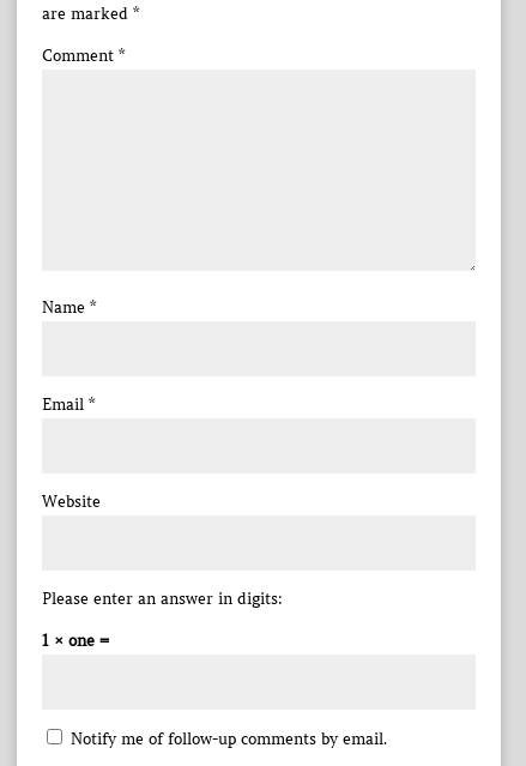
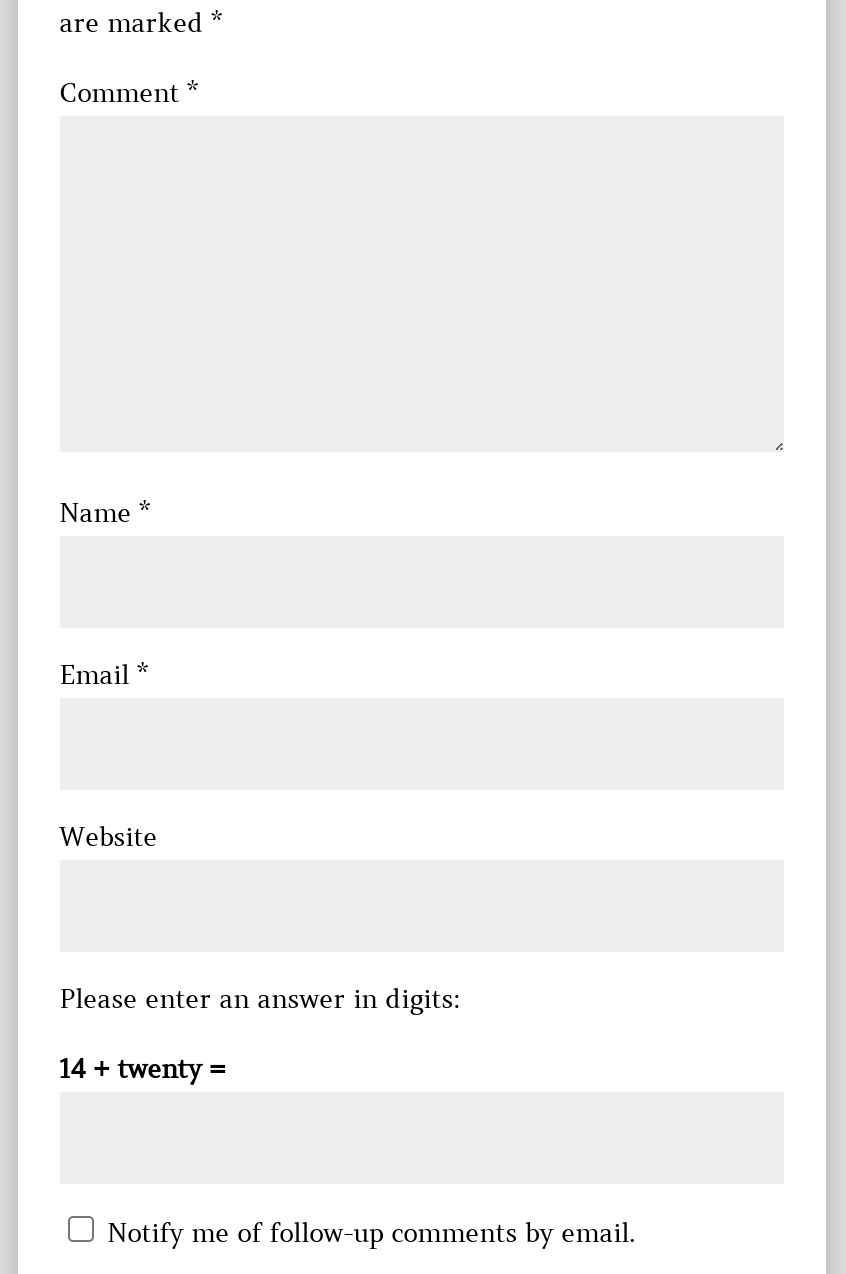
- 1 × one =
+ 14 + twenty =
